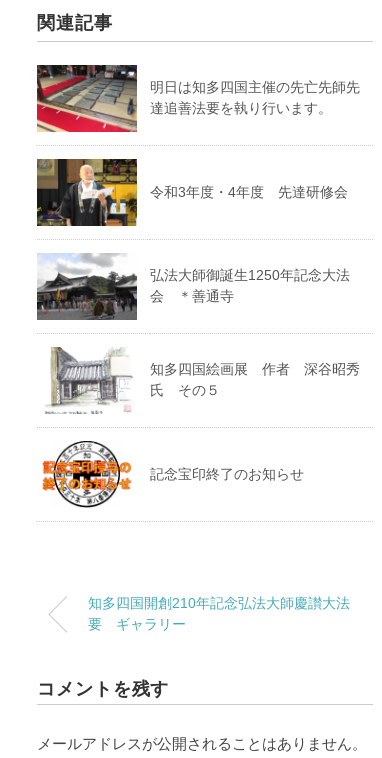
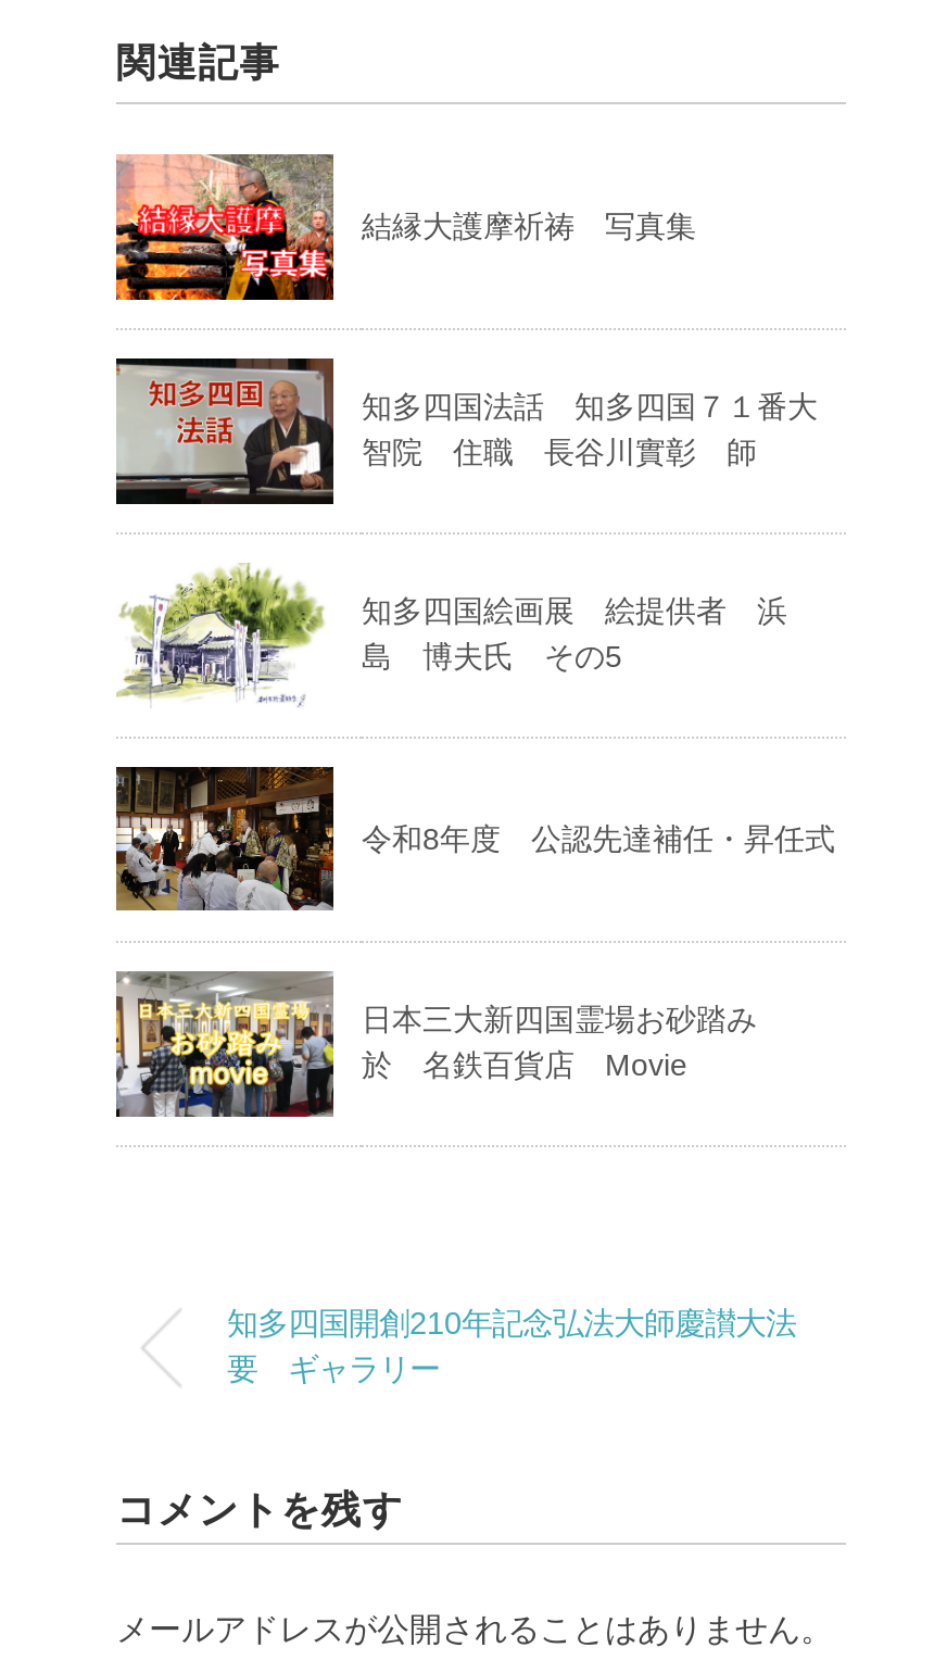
- [image]
- 明日は知多四国主催の先亡先師先
- 達追善法要を執り行います。
+ [image]
+ 結縁大護摩祈祷 写真集

- [image]
- 令和3年度・4年度 先達研修会
+ [image]
+ 知多四国法話 知多四国７１番大
+ 智院 住職 長谷川實彰 師

- [image]
- 弘法大師御誕生1250年記念大法
- 会 ＊善通寺
+ [image]
+ 知多四国絵画展 絵提供者 浜
+ 島 博夫氏 その5

- [image]
- 知多四国絵画展 作者 深谷昭秀
- 氏 その５
+ [image]
+ 令和8年度 公認先達補任・昇任式

- [image]
- 記念宝印終了のお知らせ
+ [image]
+ 日本三大新四国霊場お砂踏み
+ 於 名鉄百貨店 Movie
